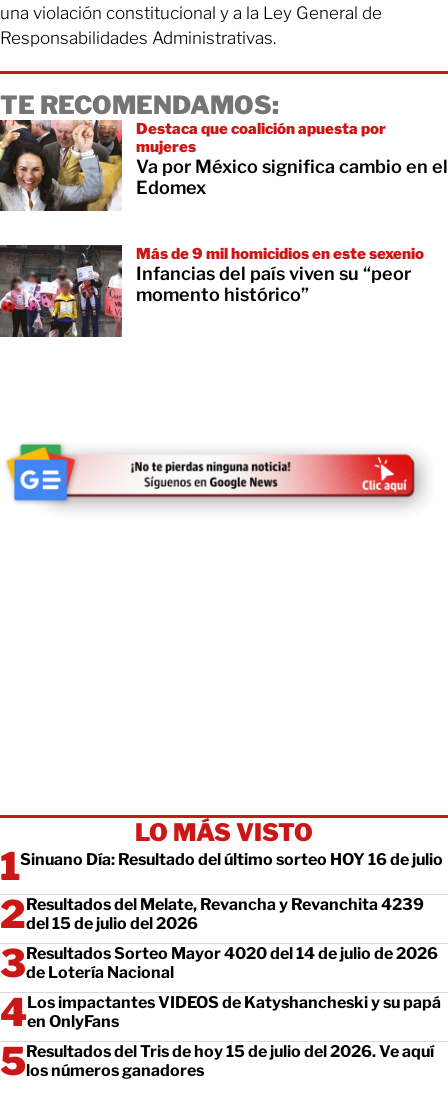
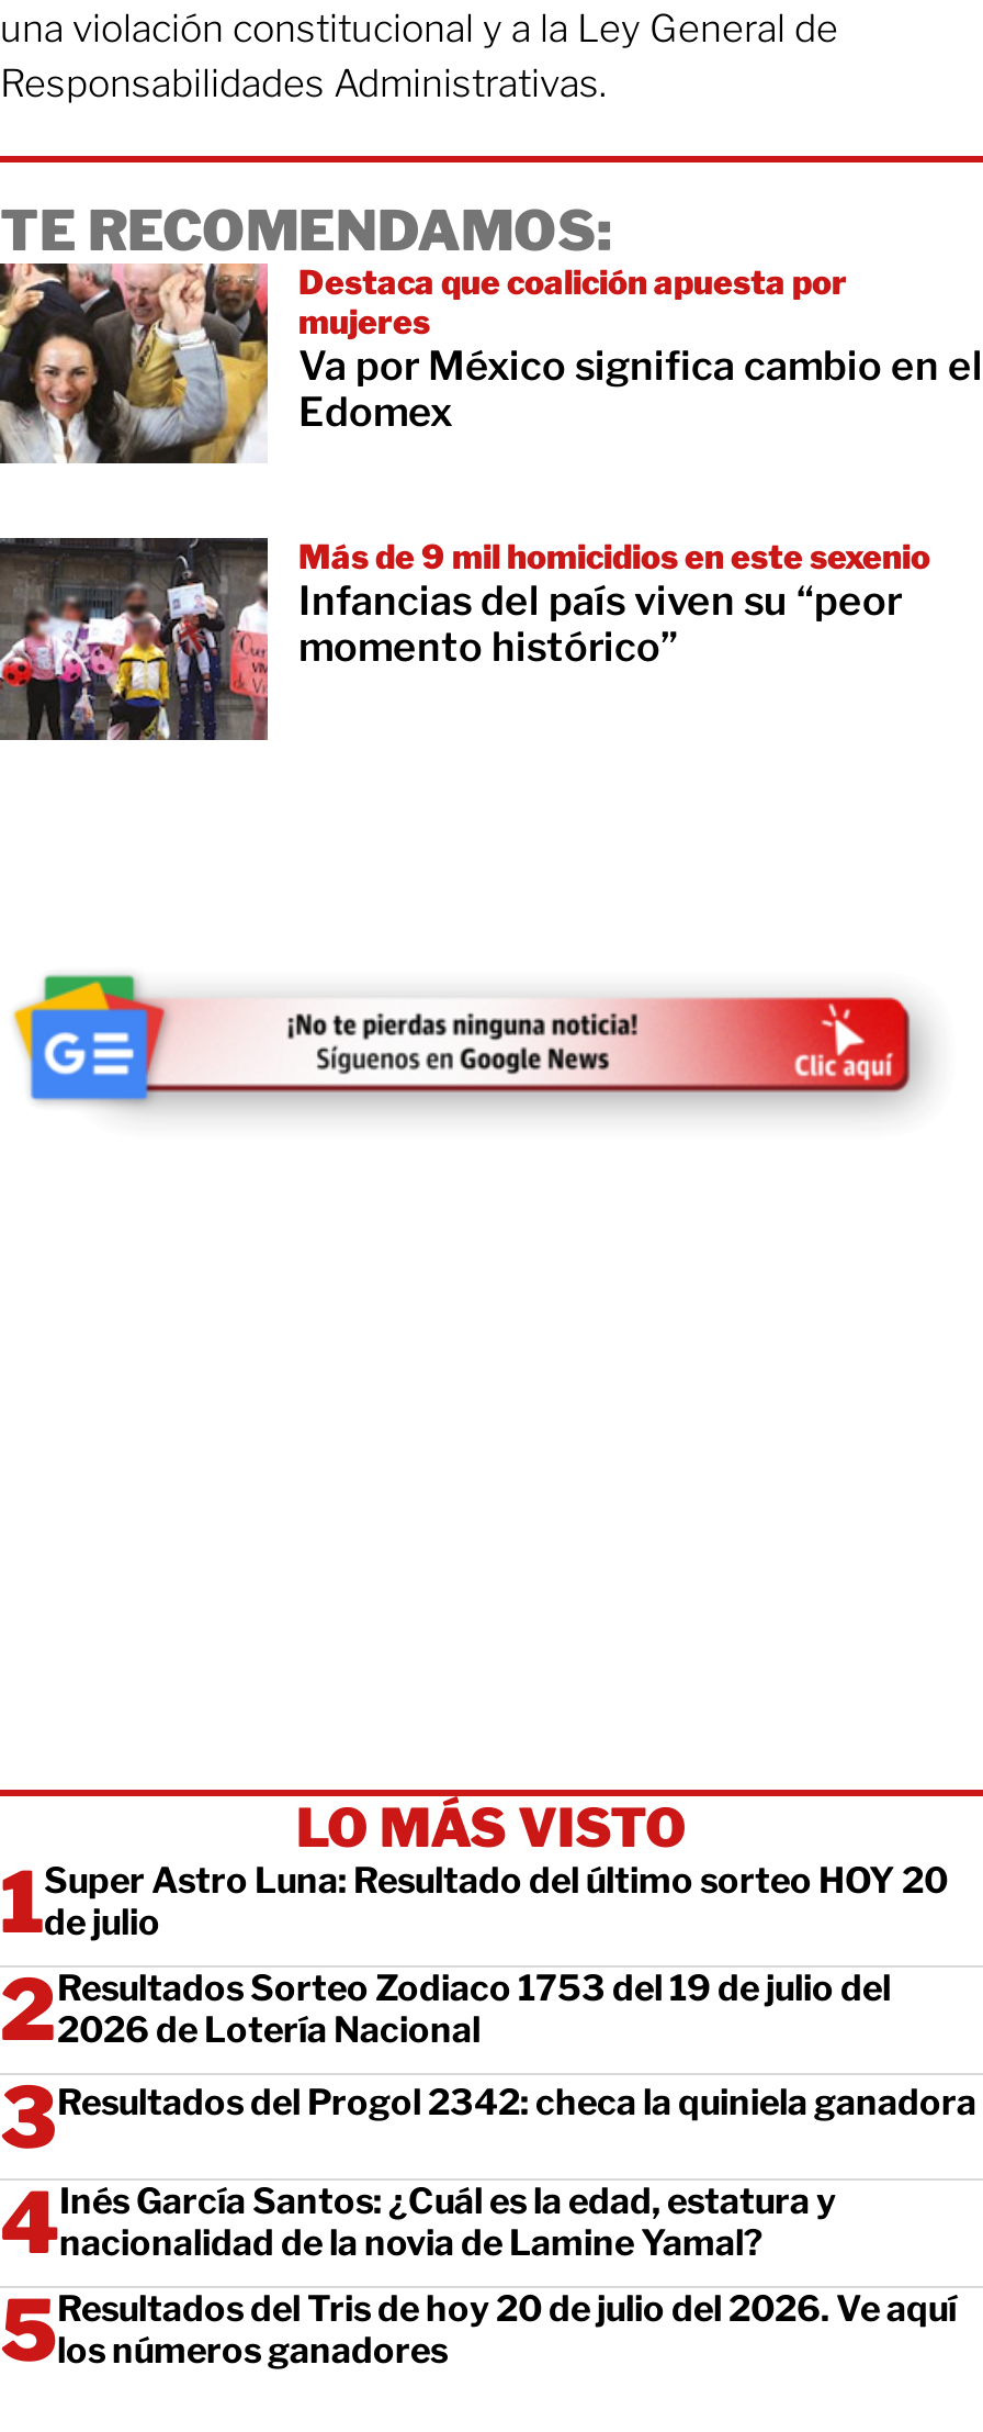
- Sinuano Día: Resultado del último sorteo HOY 16 de julio
+ Super Astro Luna: Resultado del último sorteo HOY 20
+ de julio

- Resultados del Melate, Revancha y Revanchita 4239
- del 15 de julio del 2026
+ Resultados Sorteo Zodiaco 1753 del 19 de julio del
+ 2026 de Lotería Nacional

- Resultados Sorteo Mayor 4020 del 14 de julio de 2026
- de Lotería Nacional
+ Resultados del Progol 2342: checa la quiniela ganadora

- Los impactantes VIDEOS de Katyshancheski y su papá
- en OnlyFans
+ Inés García Santos: ¿Cuál es la edad, estatura y
+ nacionalidad de la novia de Lamine Yamal?

- Resultados del Tris de hoy 15 de julio del 2026. Ve aquí
+ Resultados del Tris de hoy 20 de julio del 2026. Ve aquí
